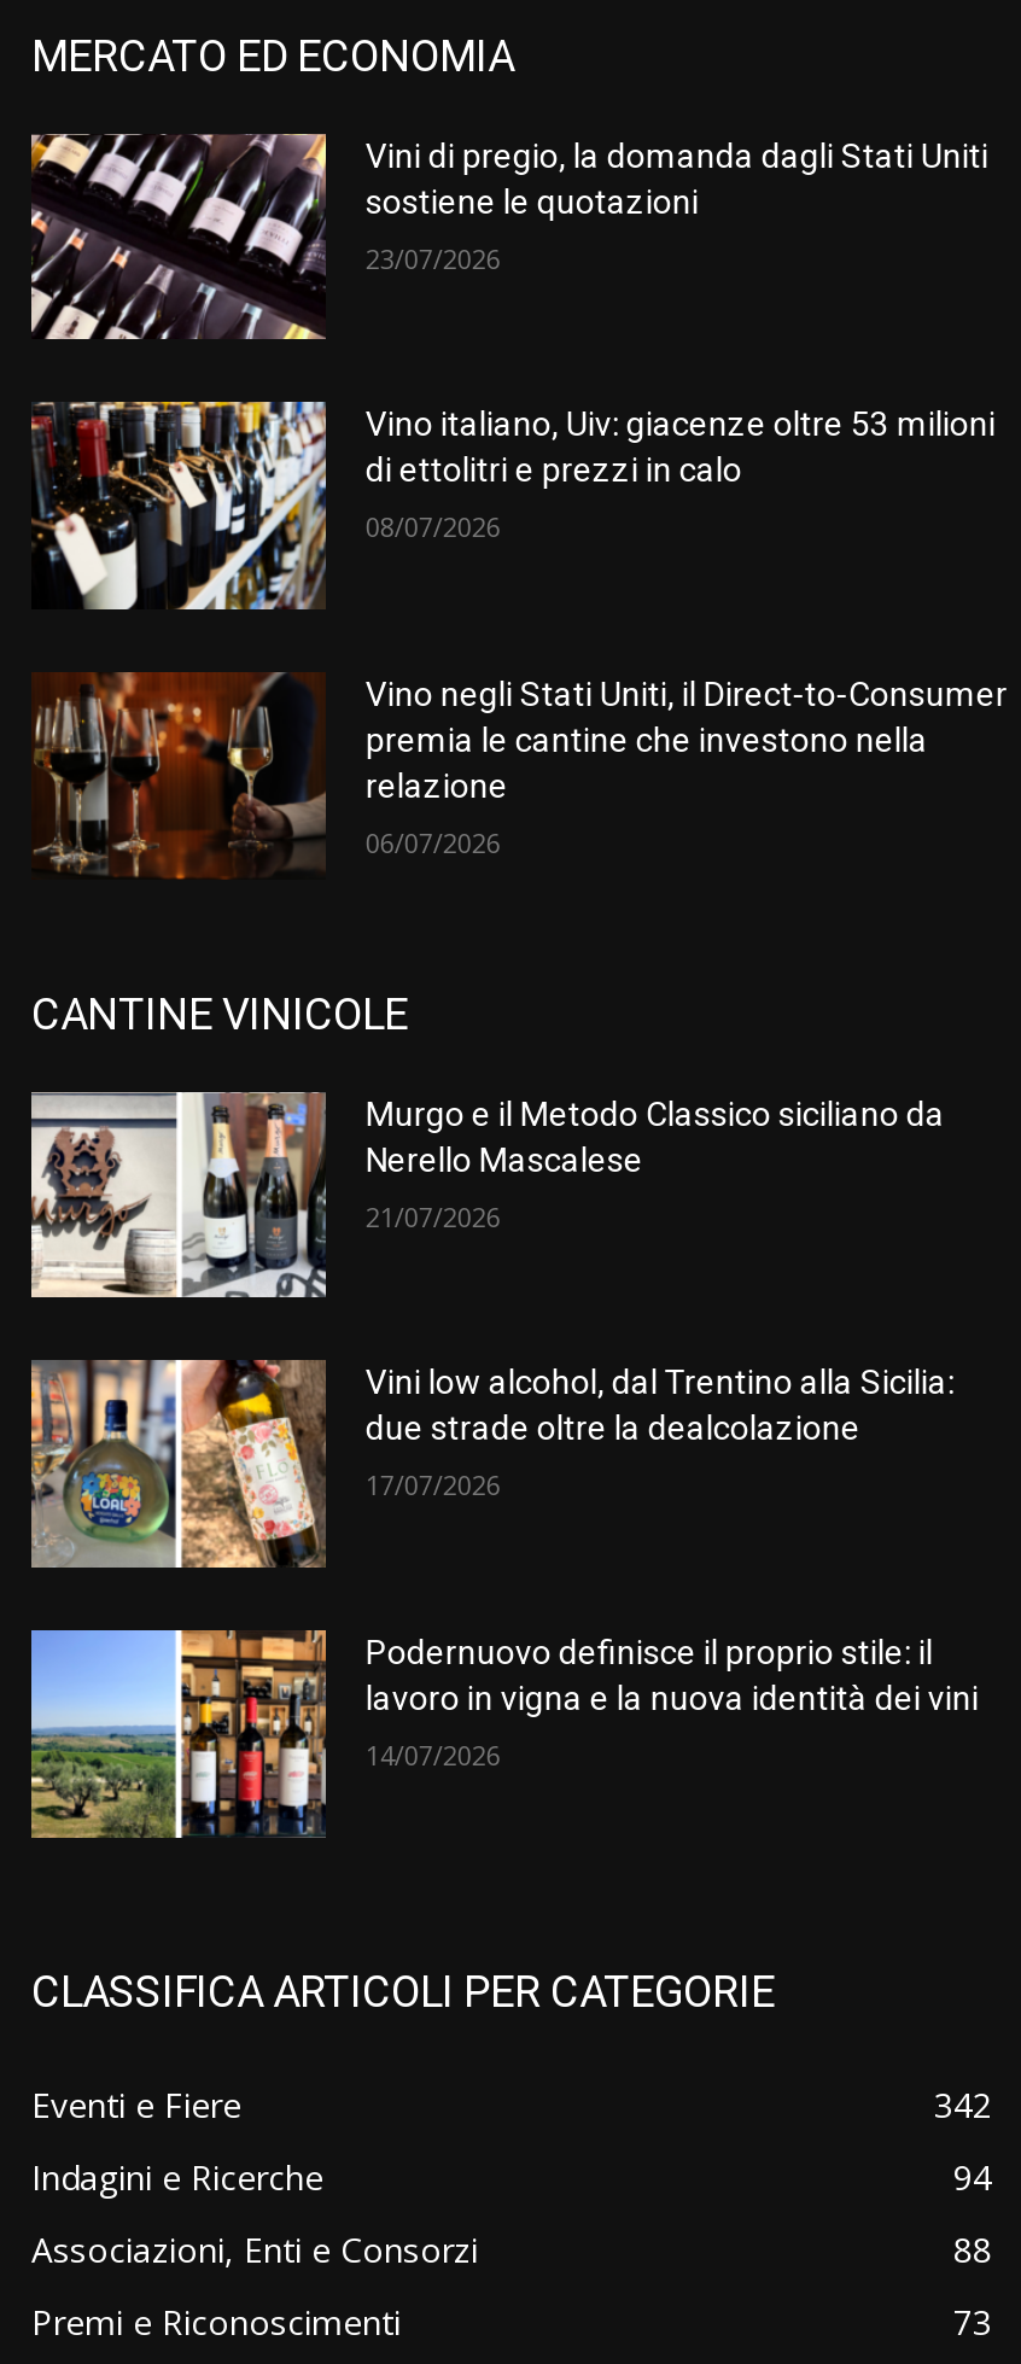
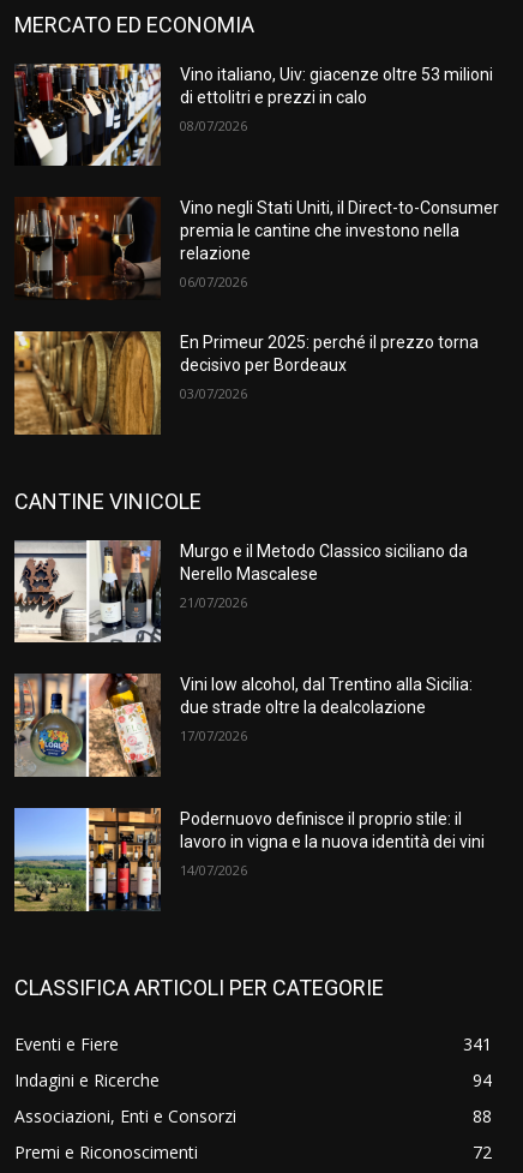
- [image]
- Vini di pregio, la domanda dagli Stati Uniti
- sostiene le quotazioni
- 23/07/2026

moved up: [image] | Vino italiano, Uiv: giacenze oltre 53 milioni | di ettolitri e prezzi in calo | 08/07/2026 | Vino negli Stati Uniti, il Direct-to-Consumer | premia le cantine che investono nella | relazione | 06/07/2026

+ [image]
+ En Primeur 2025: perché il prezzo torna
+ decisivo per Bordeaux
+ 03/07/2026

- 342
+ 341

- 73
+ 72
